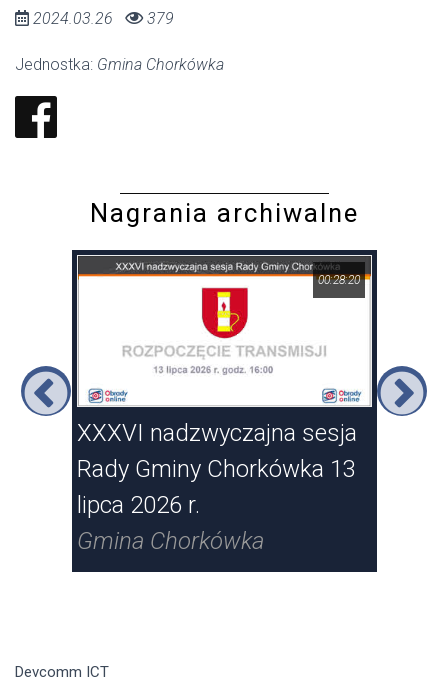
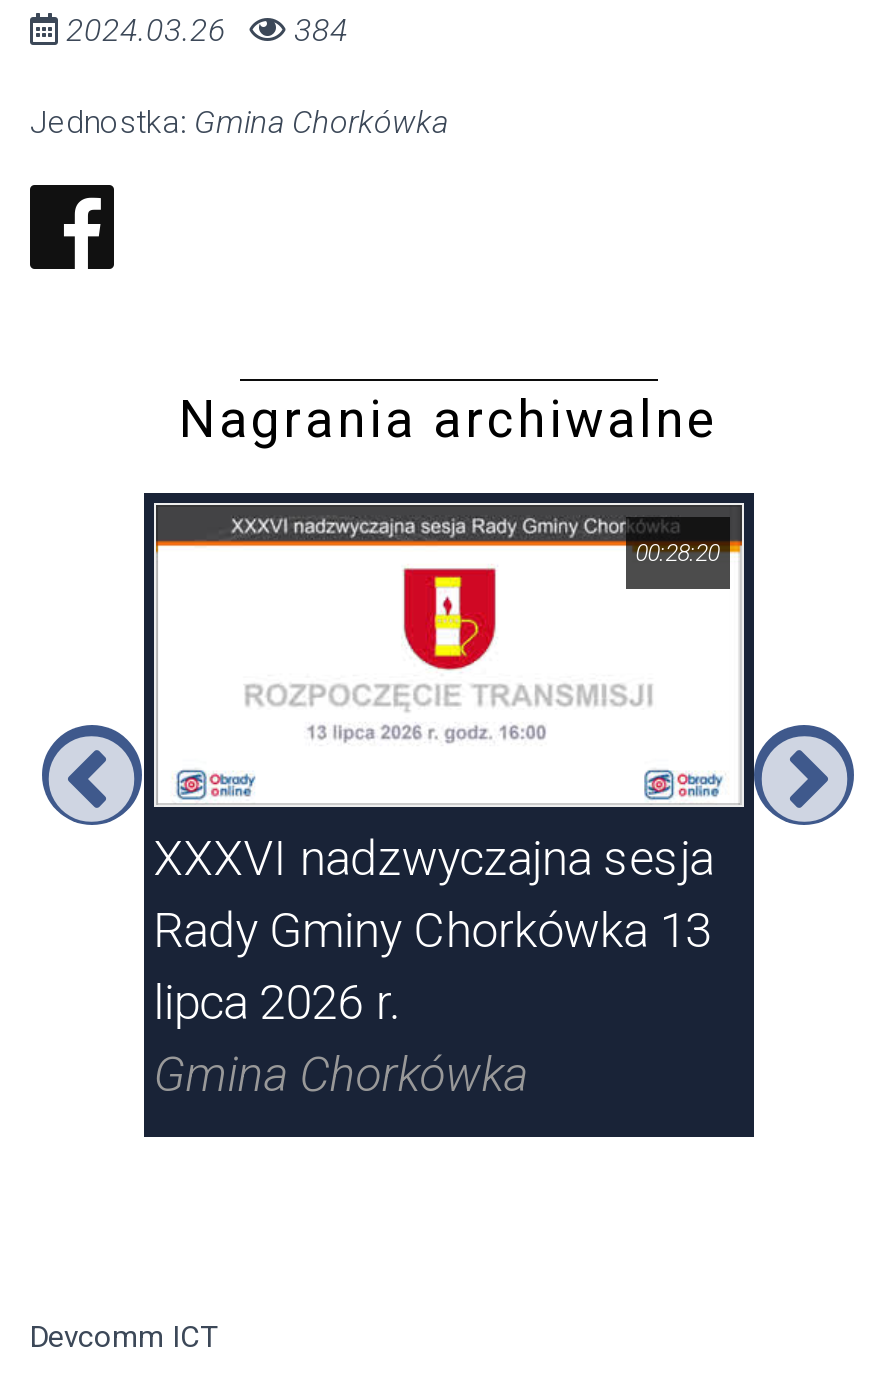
- 2024.03.26 379
+ 2024.03.26 384
